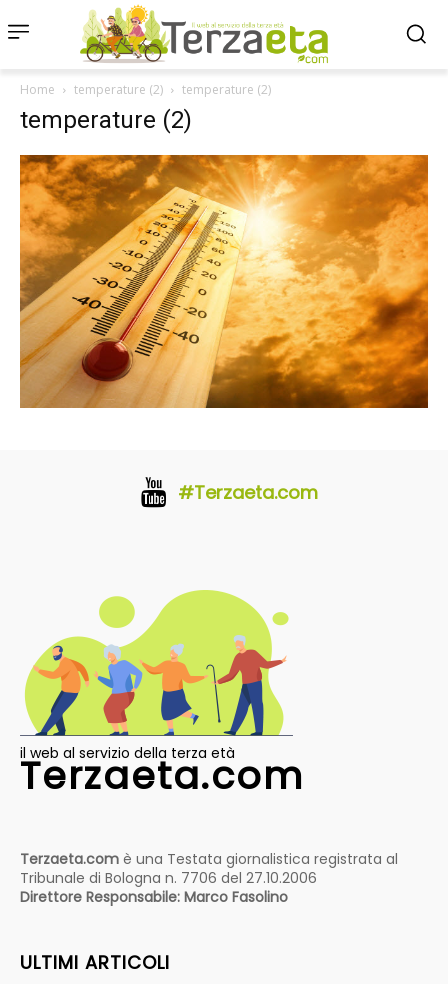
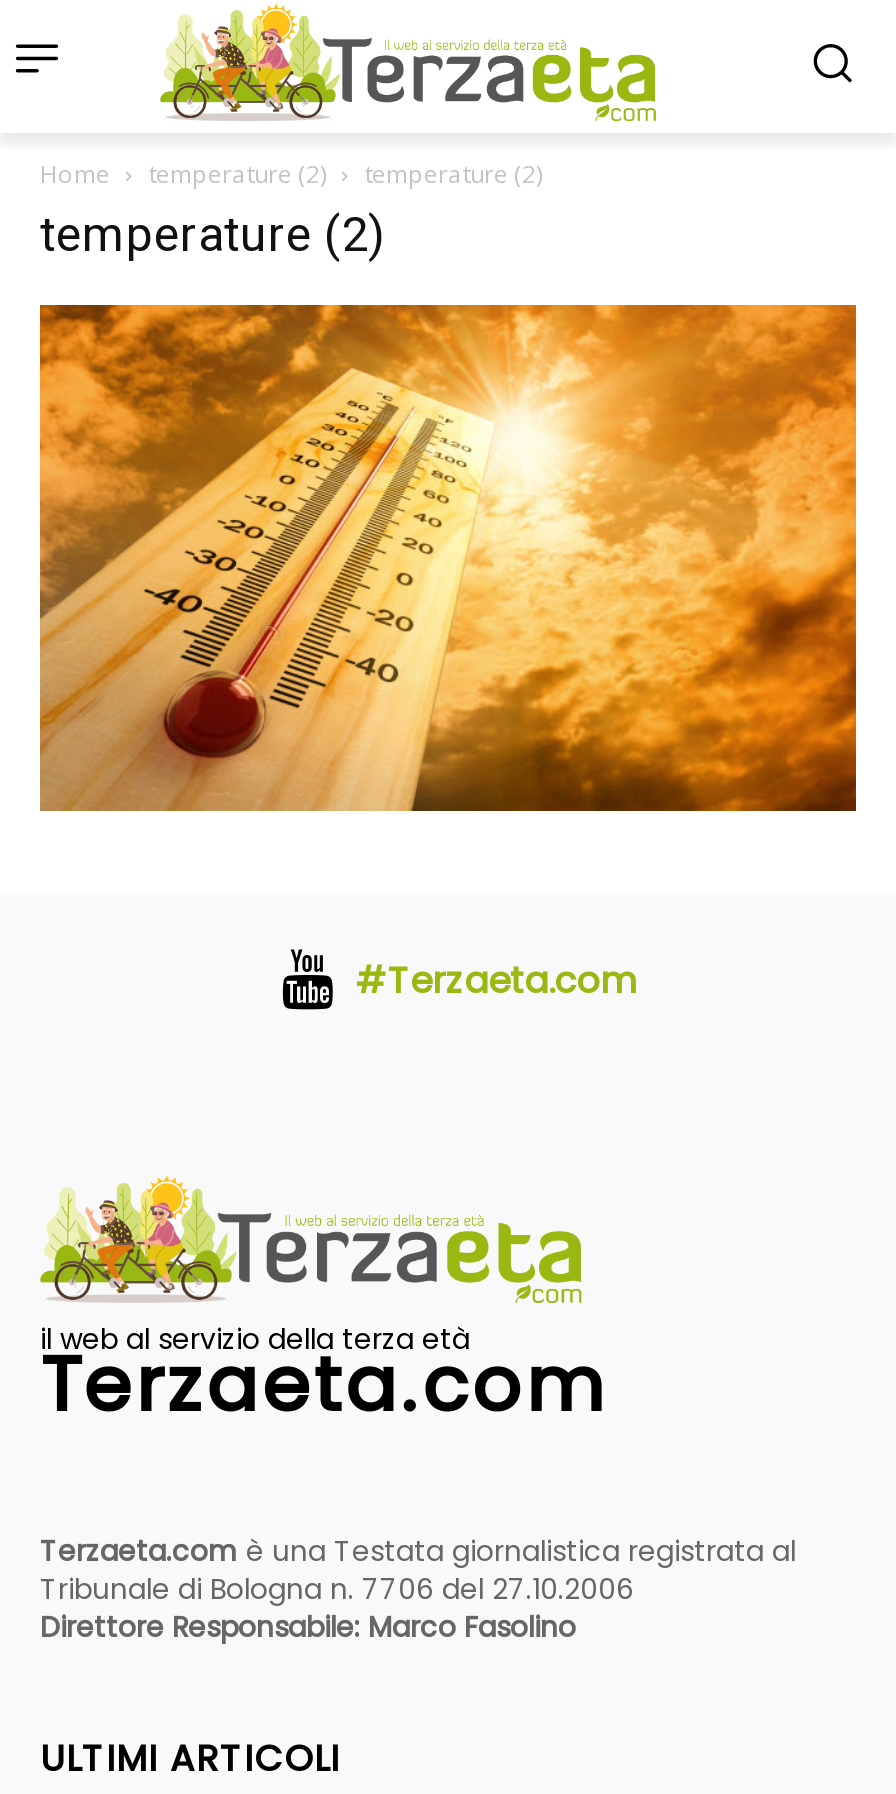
- [image]
+ [image]
